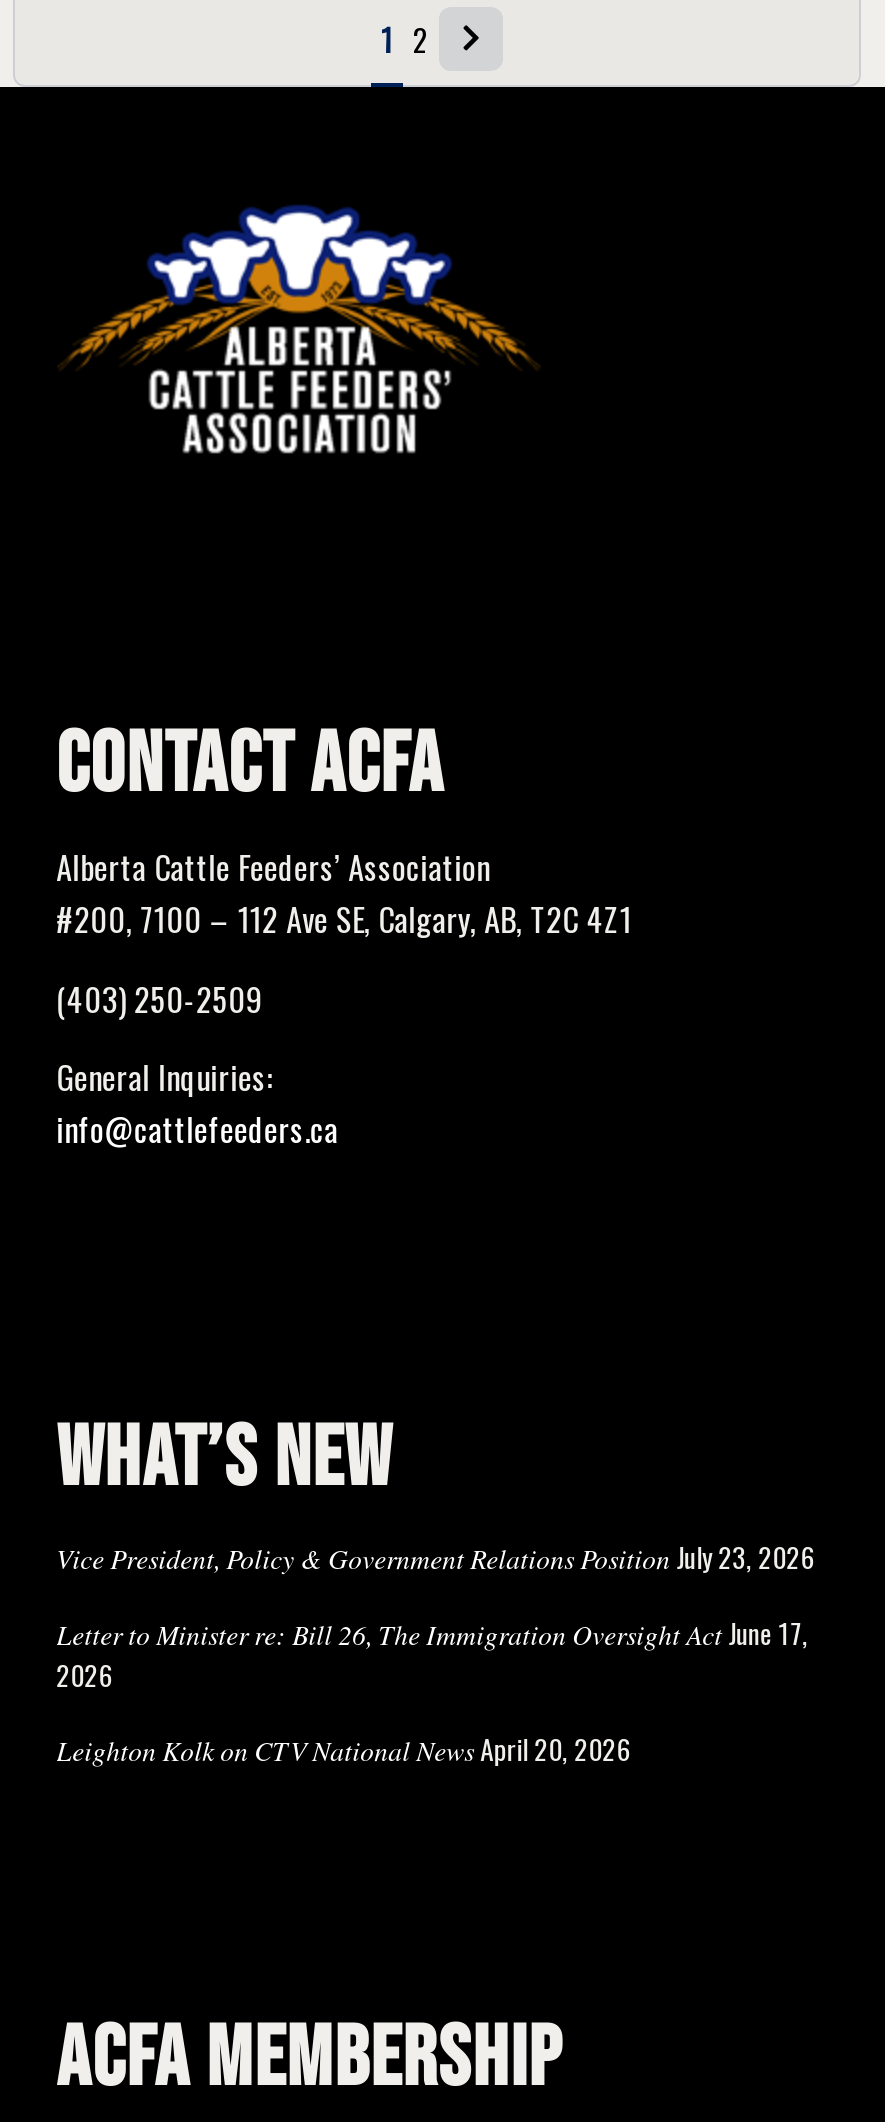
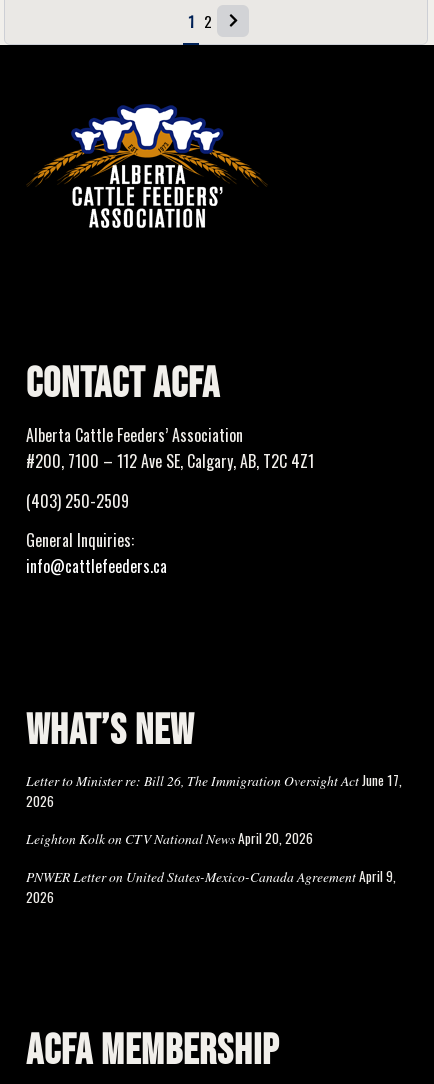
- Vice President, Policy & Government Relations Position July 23, 2026

moved up: 2026 | Leighton Kolk on CTV National News April 20, 2026

+ PNWER Letter on United States-Mexico-Canada Agreement April 9,
+ 2026
